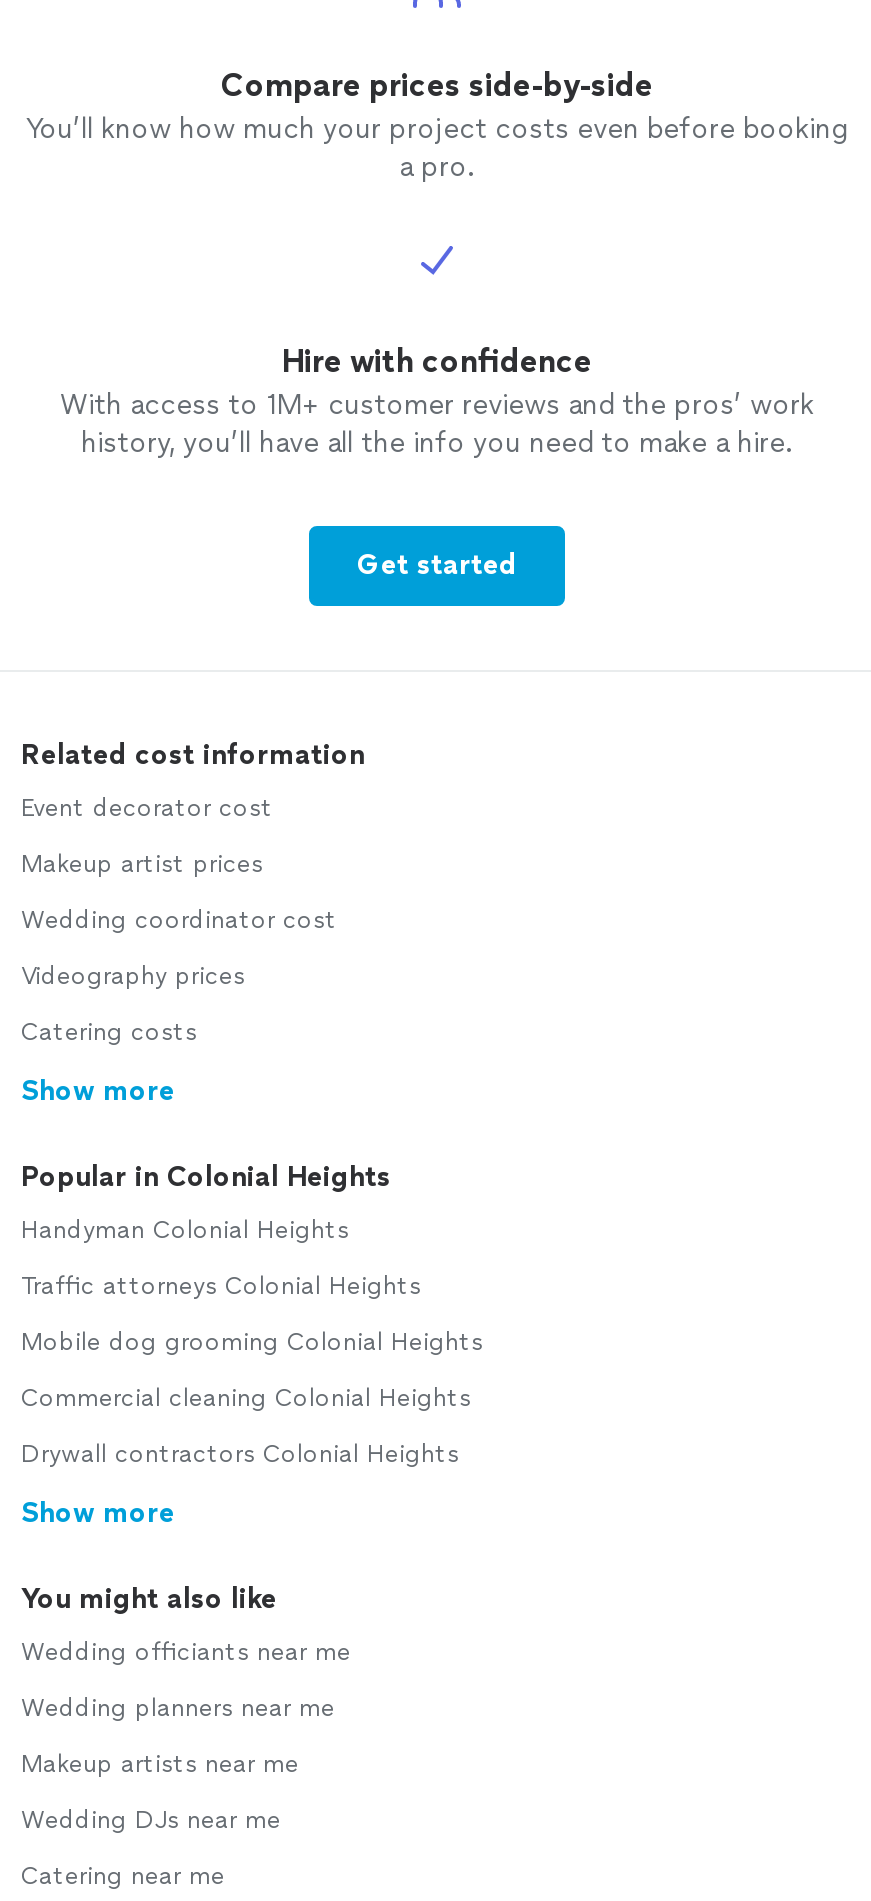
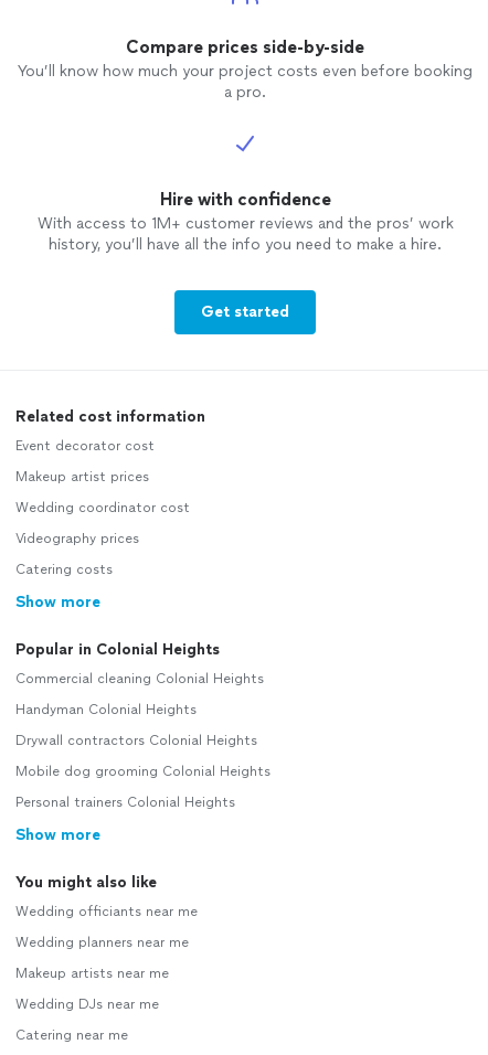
moved down: Handyman Colonial Heights

- Traffic attorneys Colonial Heights

moved down: Mobile dog grooming Colonial Heights

moved up: Commercial cleaning Colonial Heights

moved up: Drywall contractors Colonial Heights

+ Personal trainers Colonial Heights
